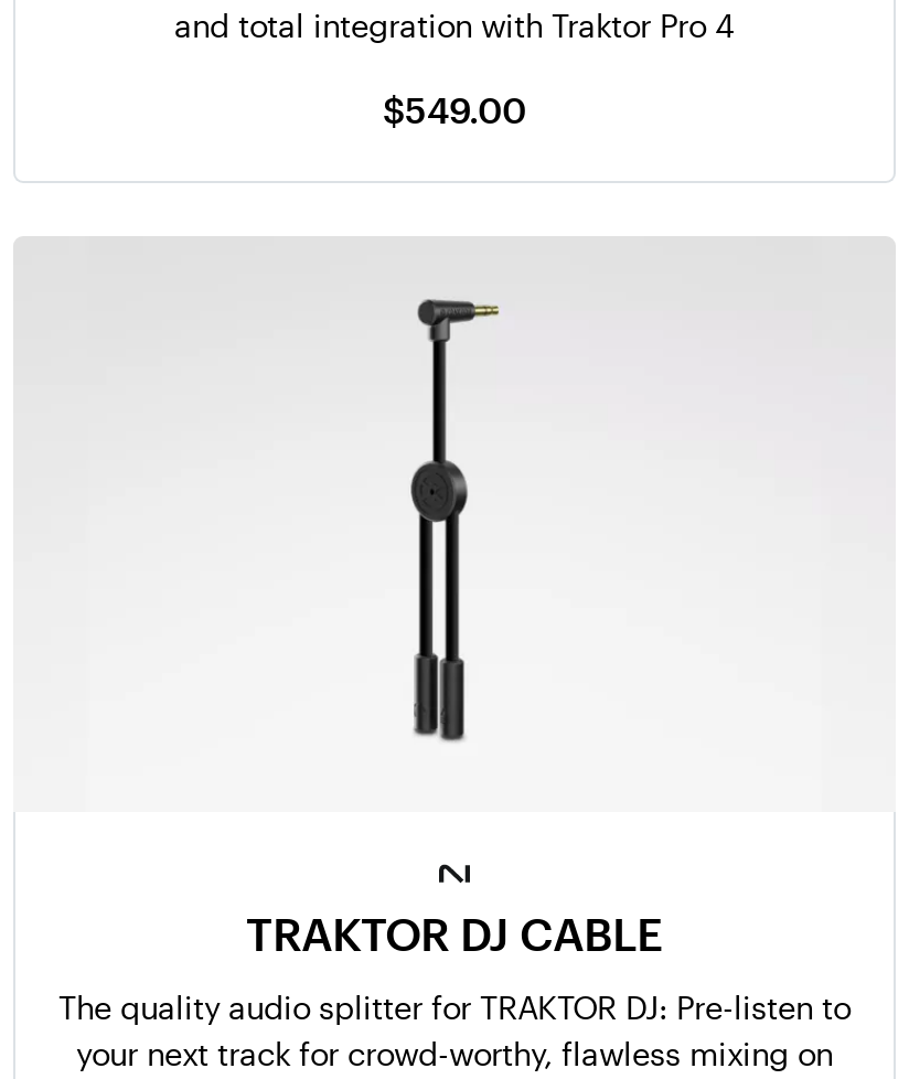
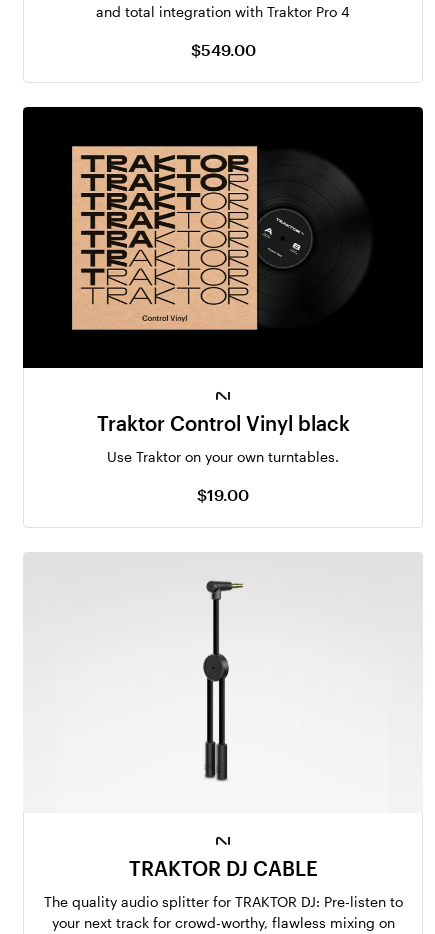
+ [image]

+ Traktor Control Vinyl black
+ Use Traktor on your own turntables.
+ $19.00
